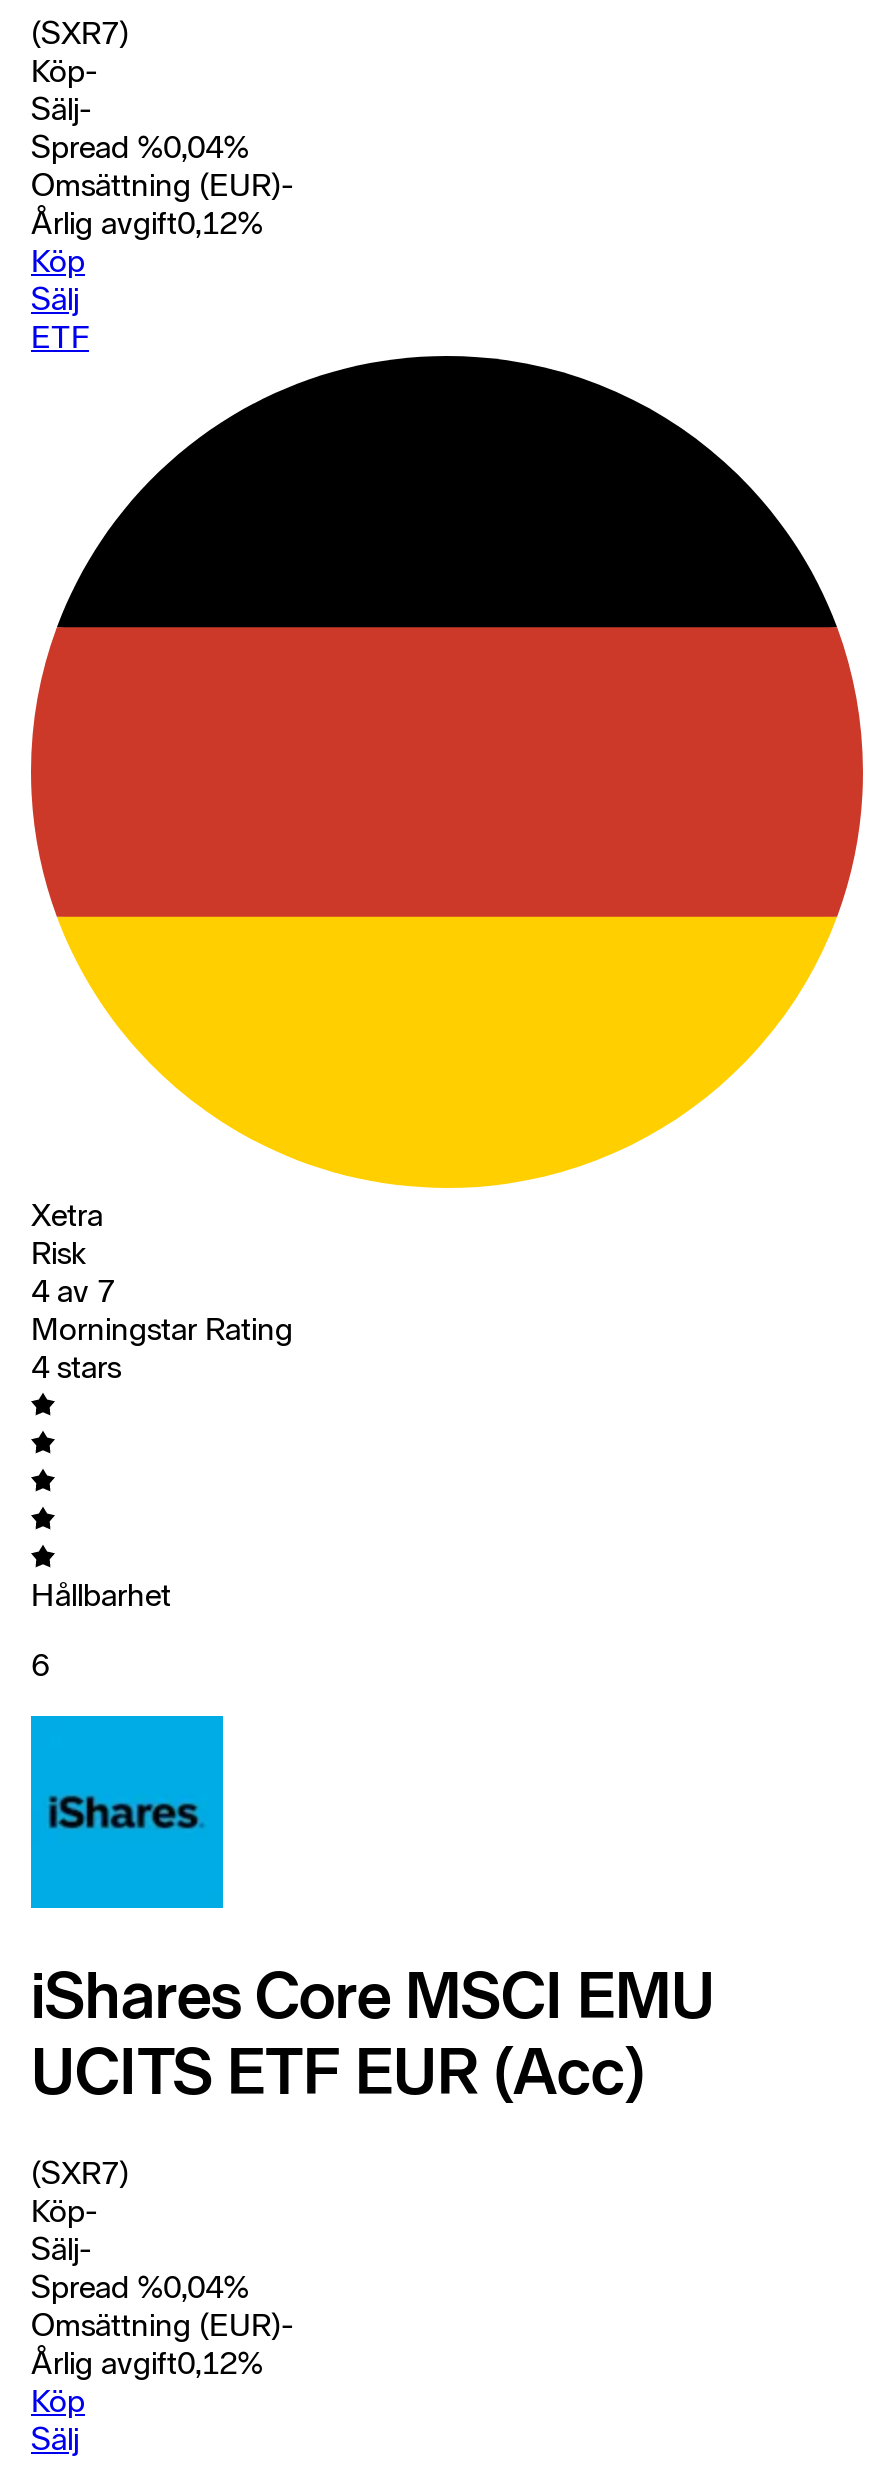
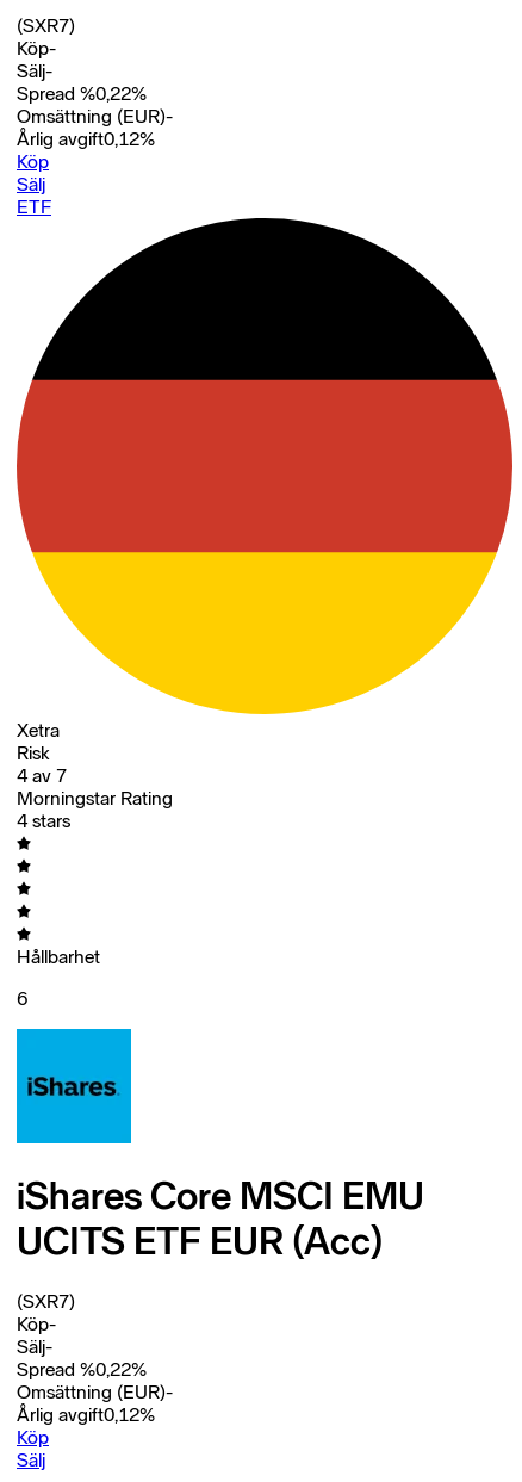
- Spread %0,04%
+ Spread %0,22%

- Spread %0,04%
+ Spread %0,22%
